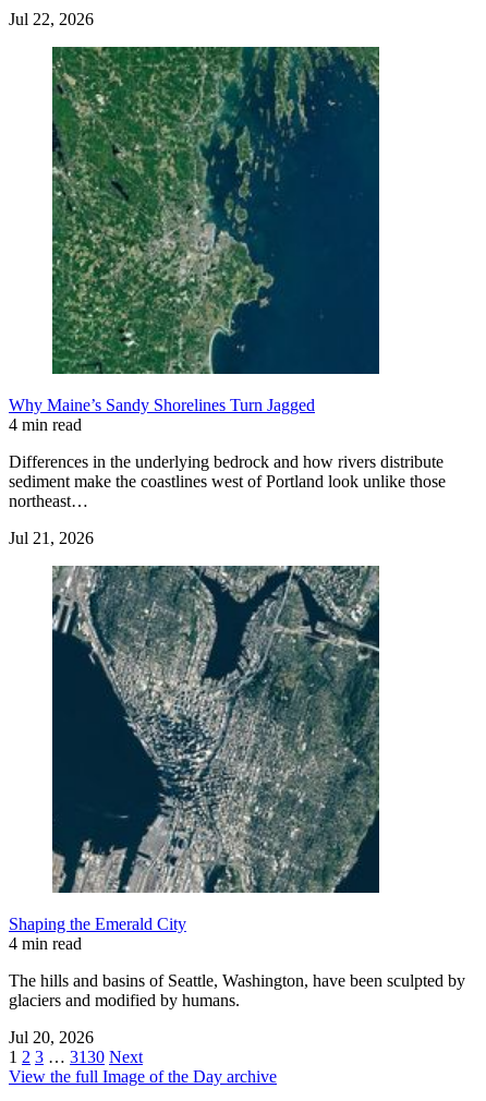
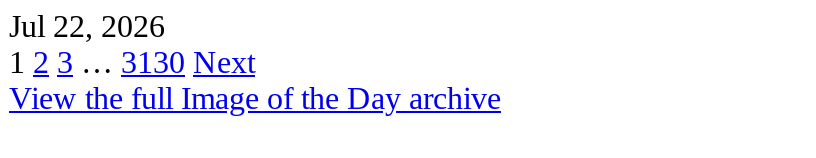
- [image]
- Why Maine’s Sandy Shorelines Turn Jagged
- 4 min read
- Differences in the underlying bedrock and how rivers distribute
- sediment make the coastlines west of Portland look unlike those
- northeast…
- Jul 21, 2026

- [image]
- Shaping the Emerald City
- 4 min read
- The hills and basins of Seattle, Washington, have been sculpted by
- glaciers and modified by humans.
- Jul 20, 2026
